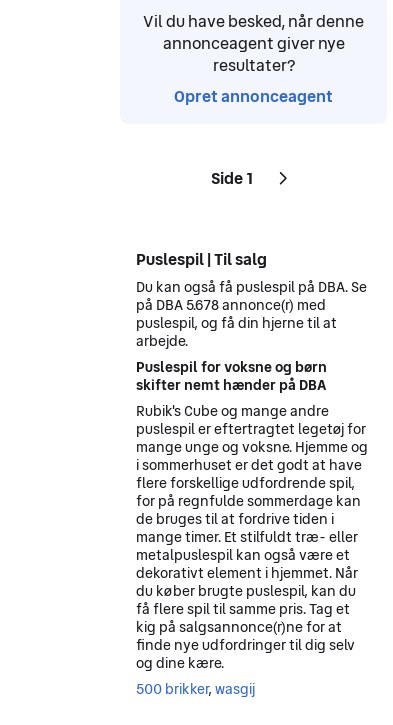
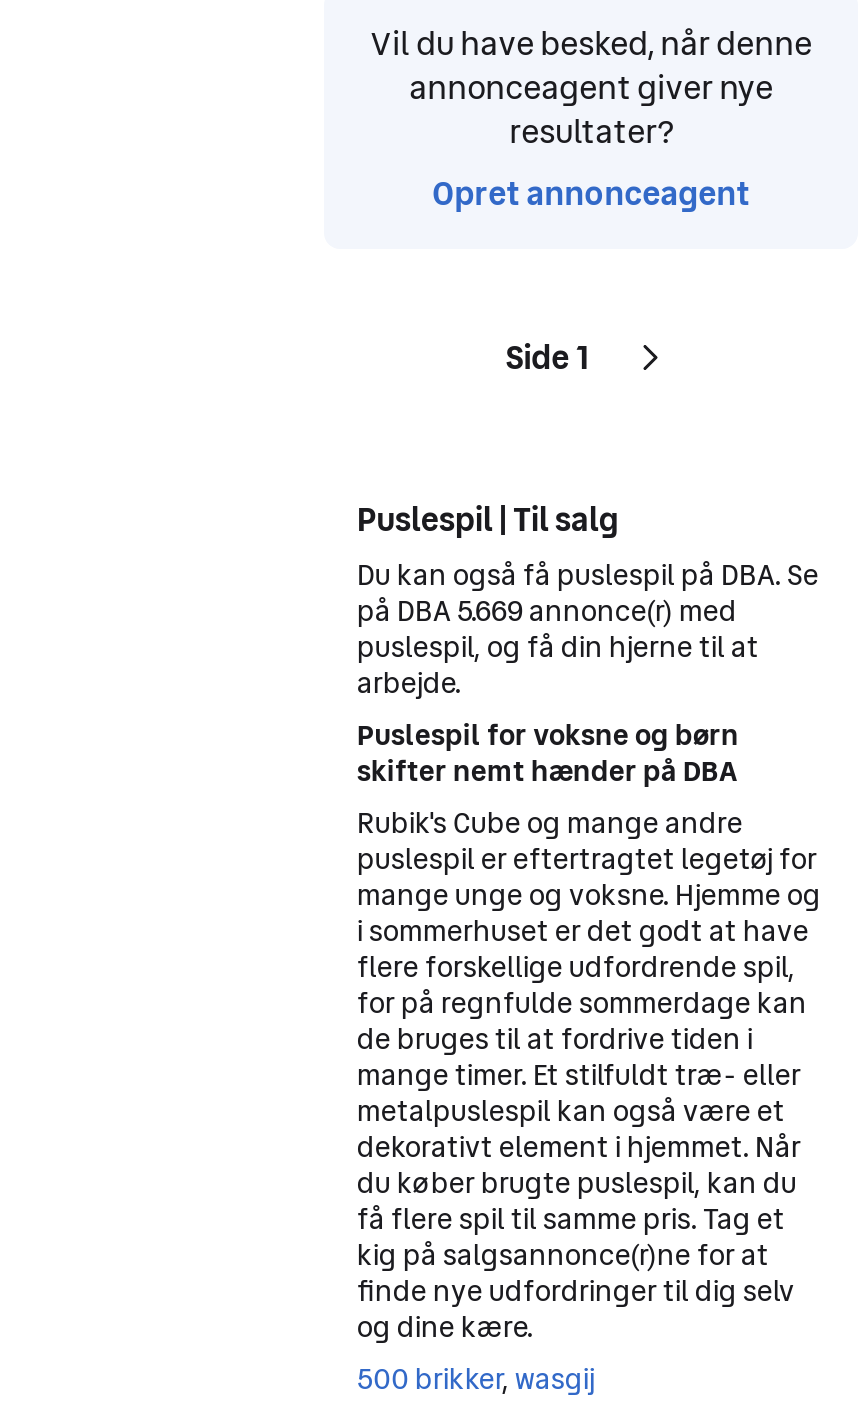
- på DBA 5.678 annonce(r) med
+ på DBA 5.669 annonce(r) med
